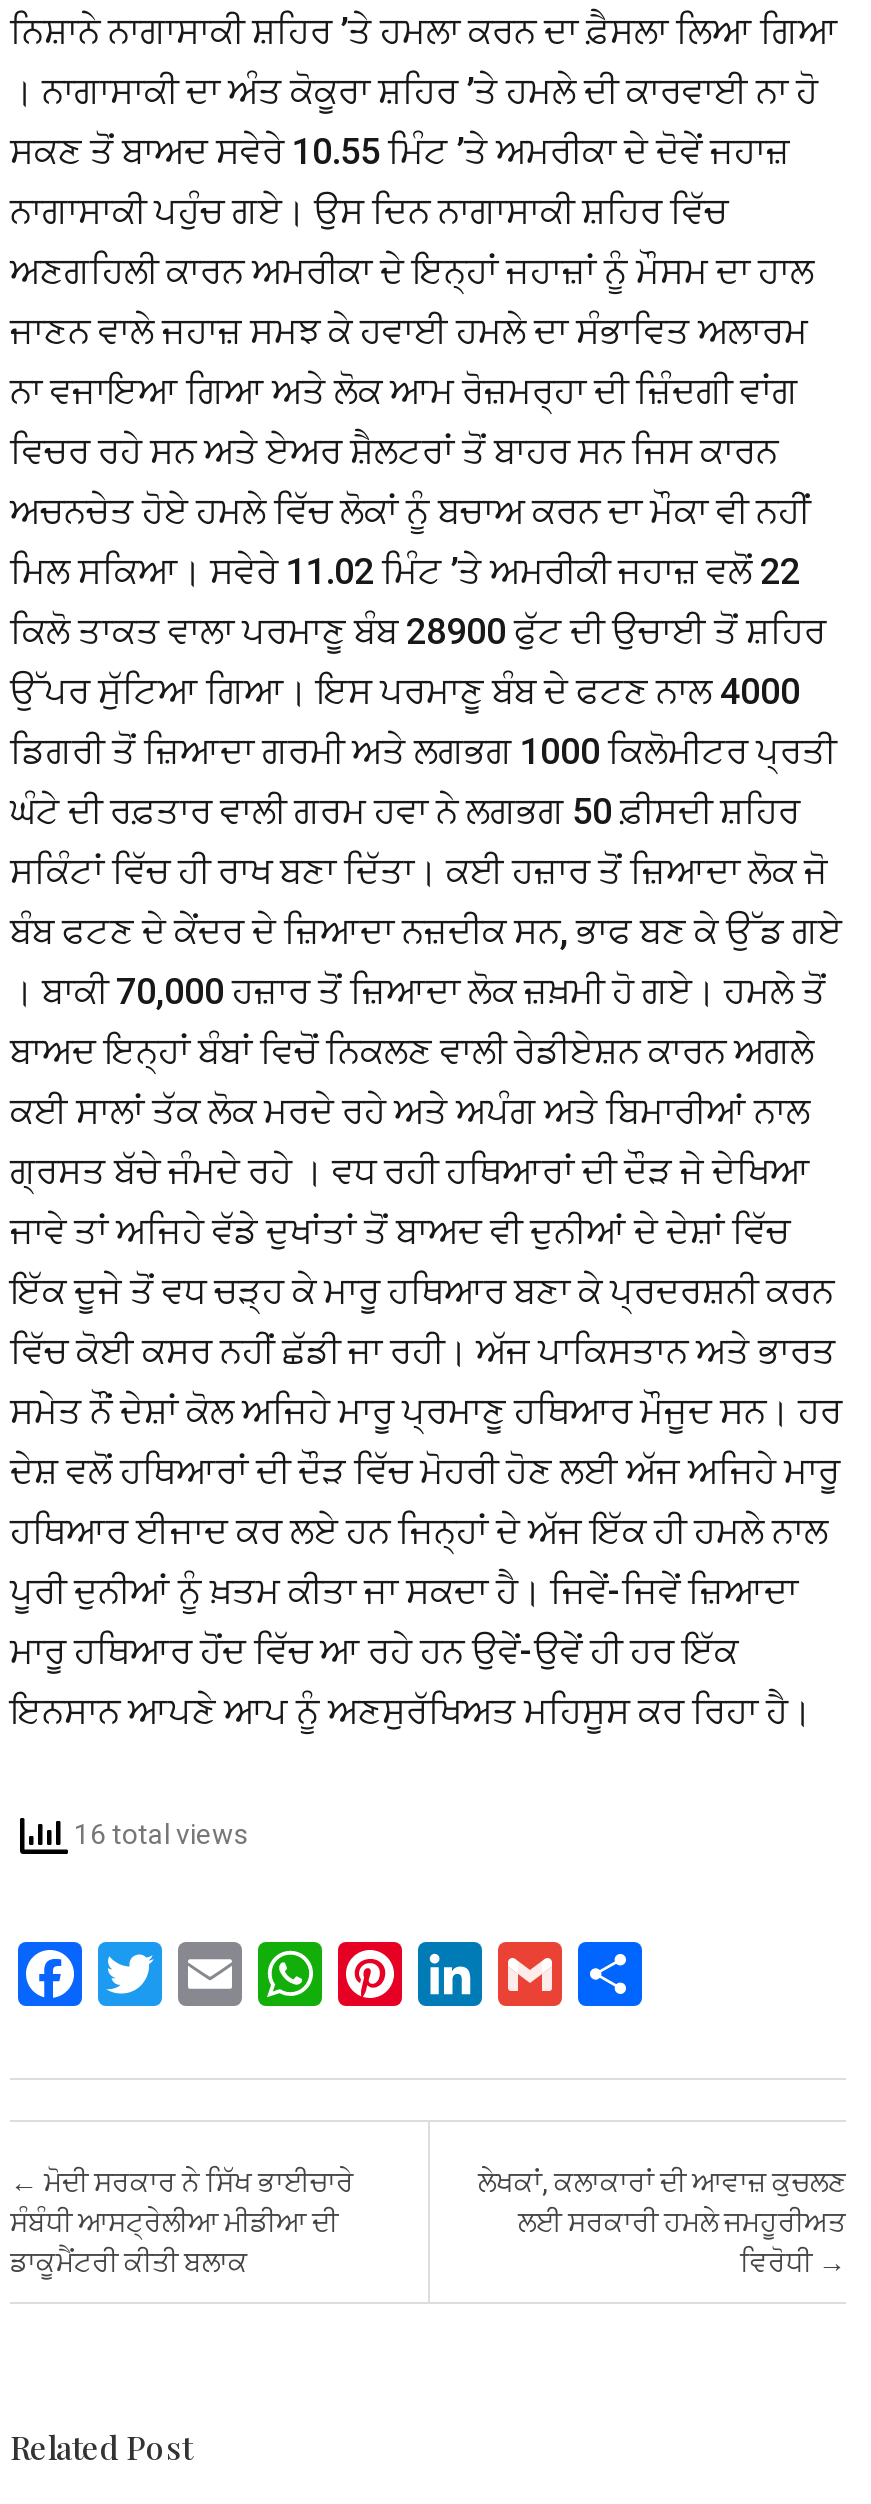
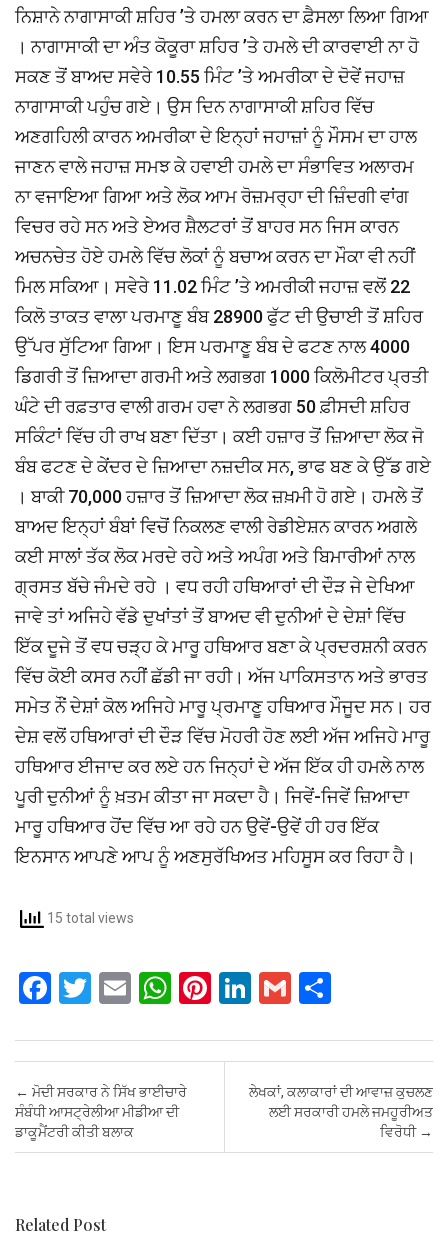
- 16 total views
+ 15 total views
